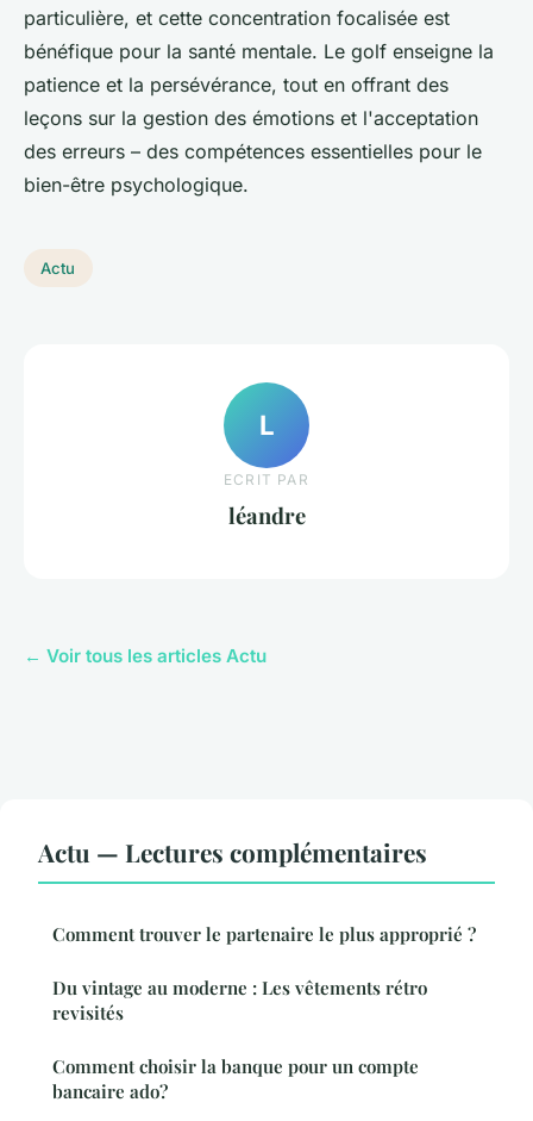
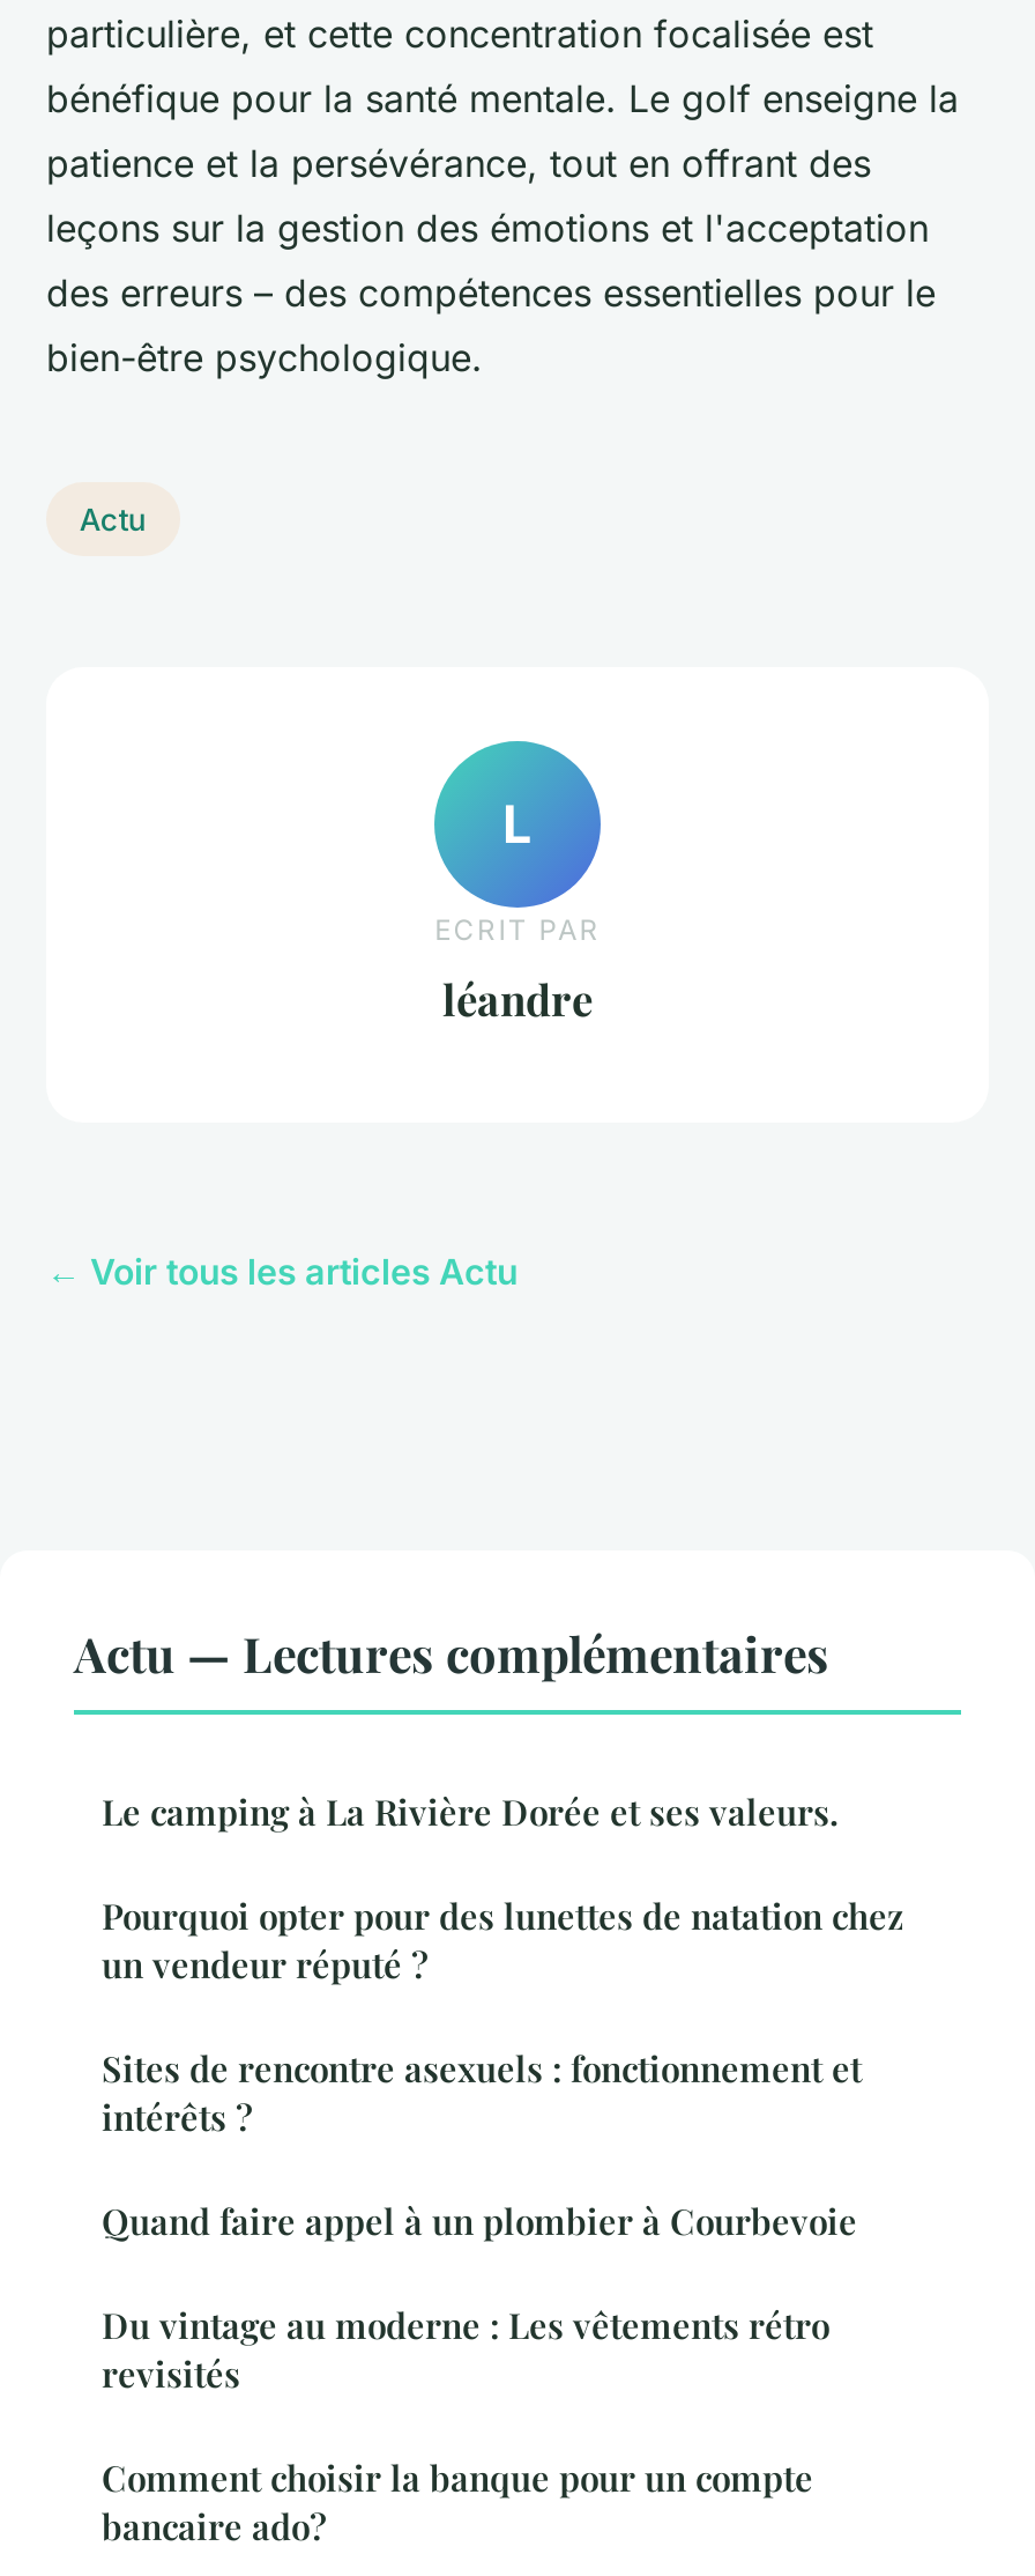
- Comment trouver le partenaire le plus approprié ?
+ Le camping à La Rivière Dorée et ses valeurs.
+ Pourquoi opter pour des lunettes de natation chez
+ un vendeur réputé ?
+ Sites de rencontre asexuels : fonctionnement et
+ intérêts ?
+ Quand faire appel à un plombier à Courbevoie
